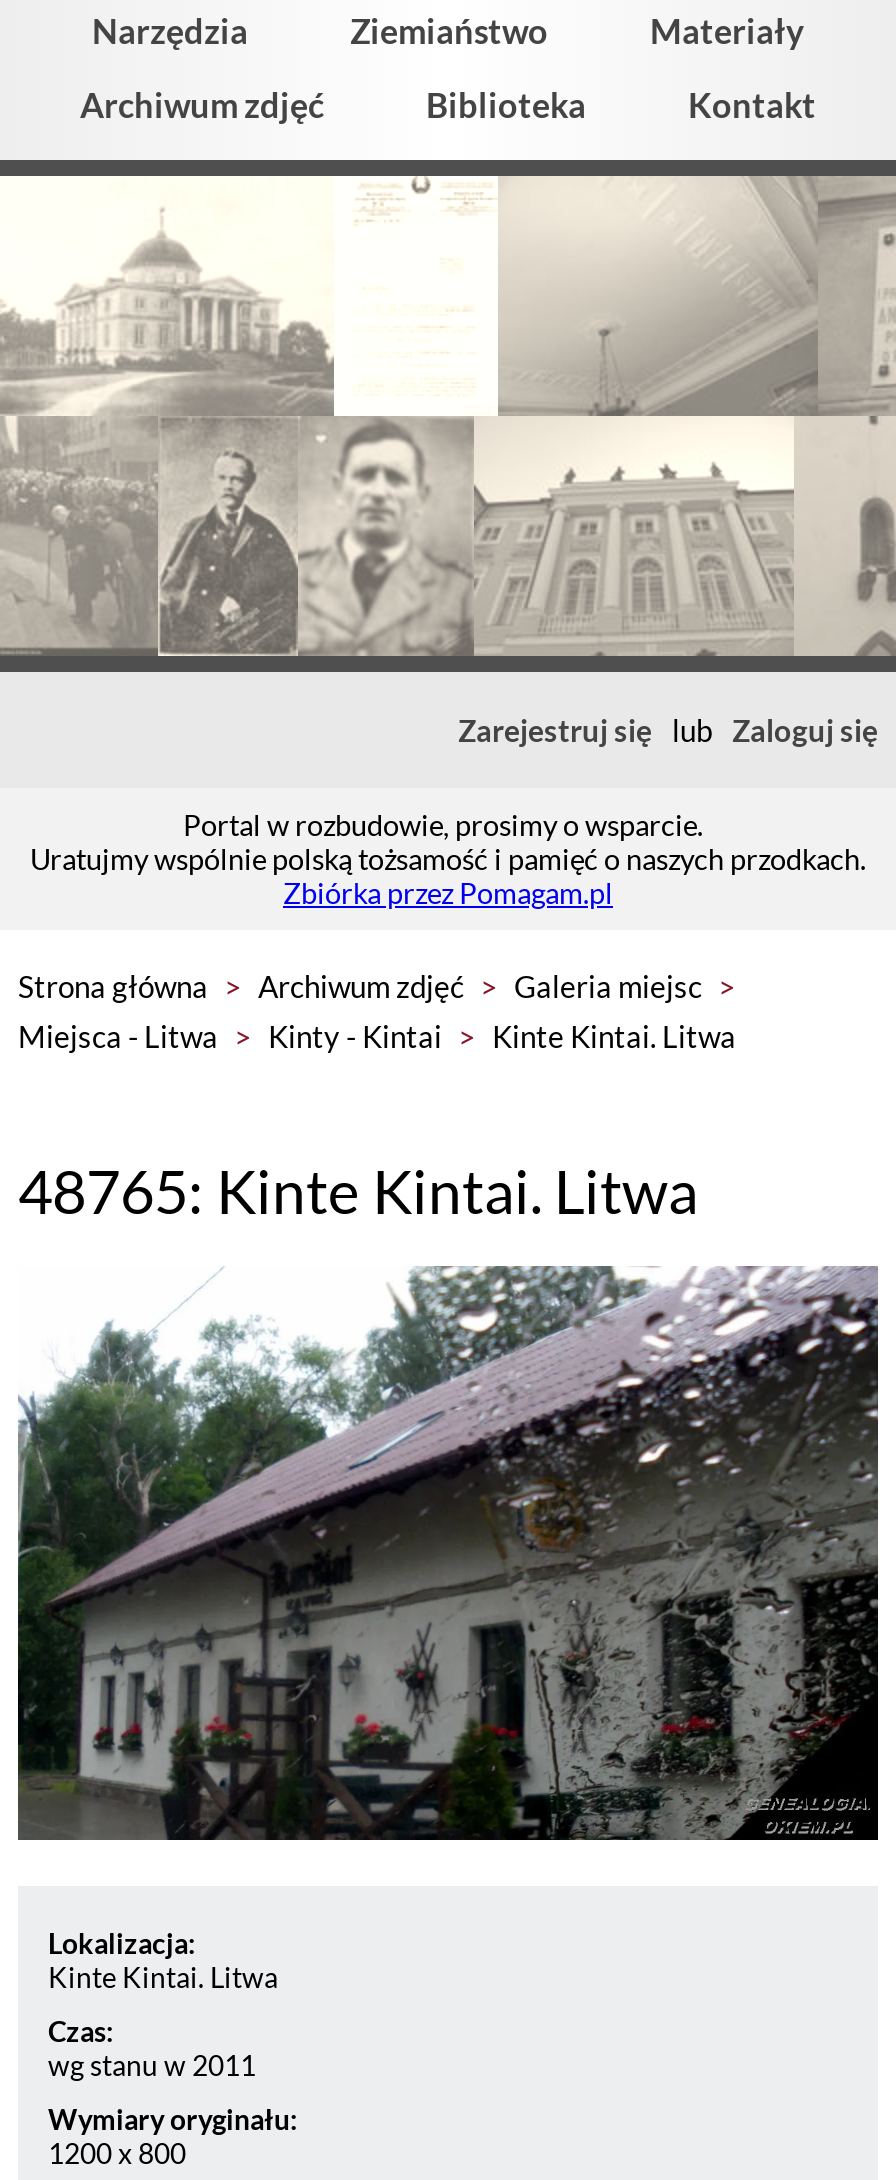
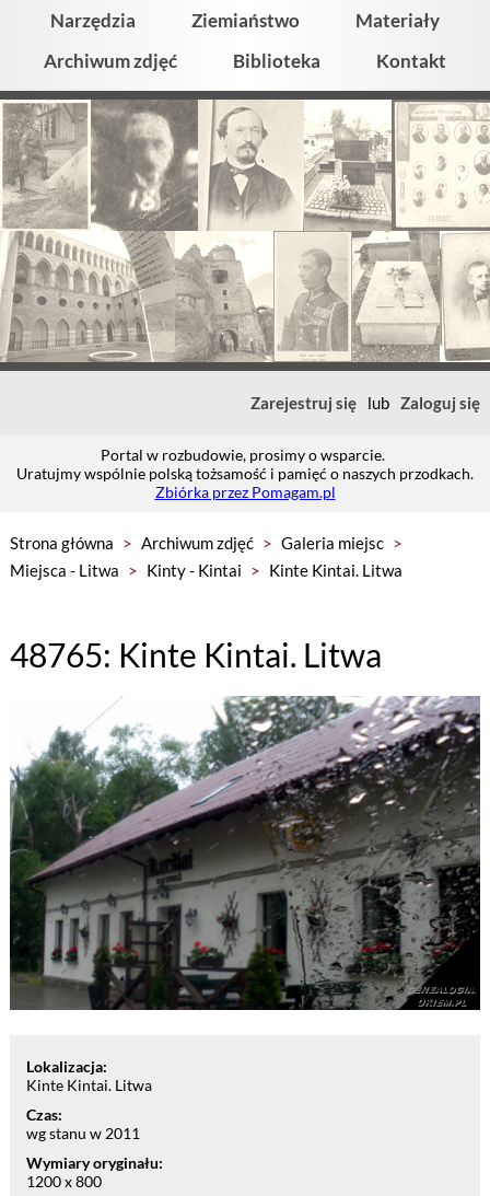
- [image]
+ [image]
